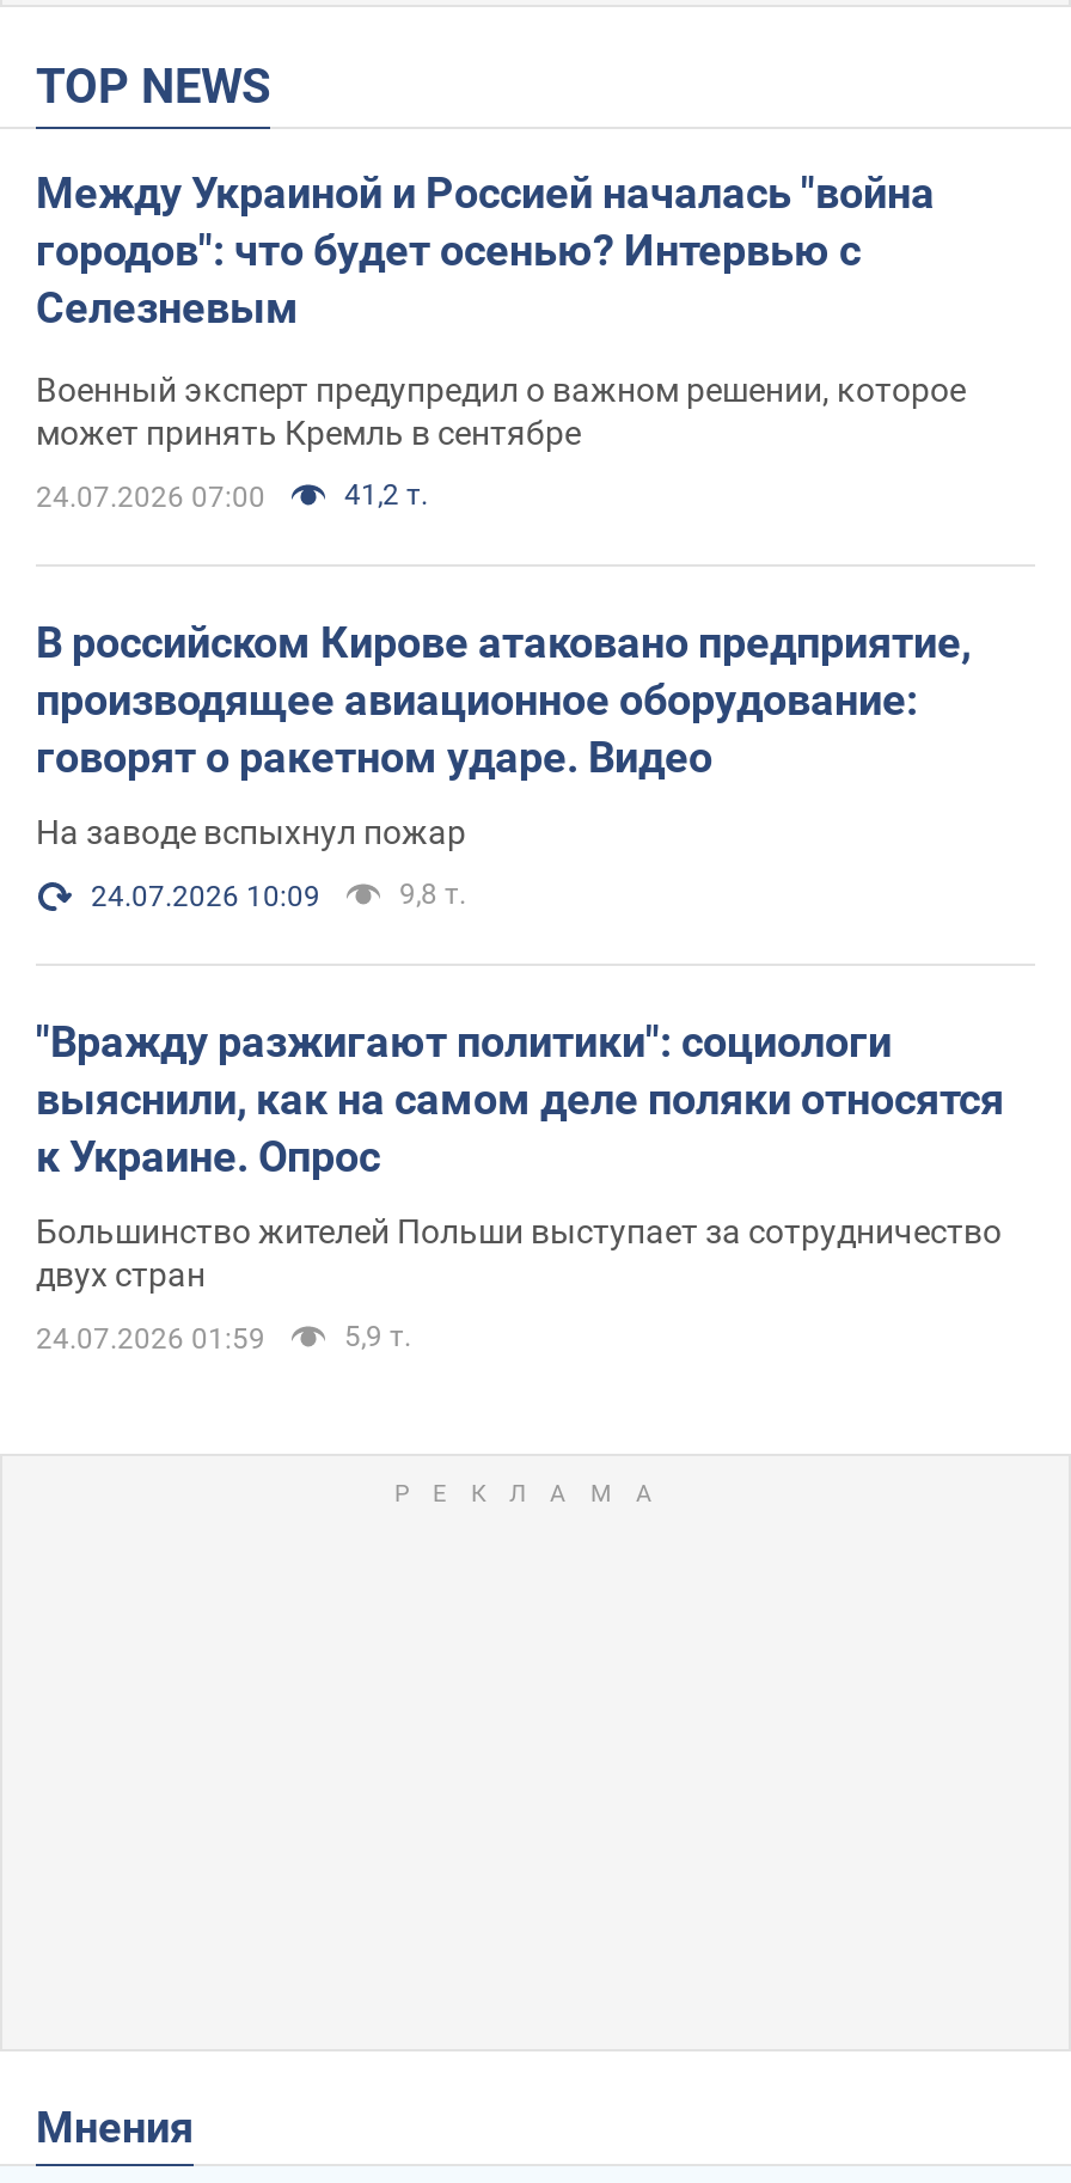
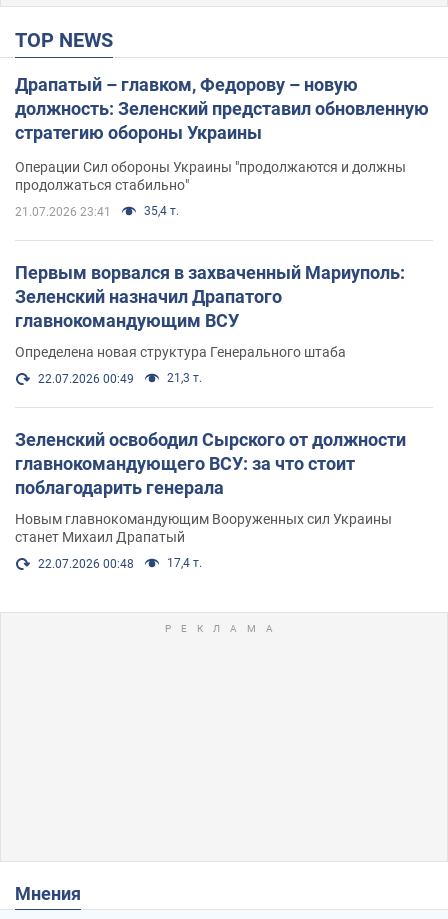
- Между Украиной и Россией началась "война
- городов": что будет осенью? Интервью с
- Селезневым
+ Драпатый – главком, Федорову – новую
+ должность: Зеленский представил обновленную
+ стратегию обороны Украины

- Военный эксперт предупредил о важном решении, которое
- может принять Кремль в сентябре
+ Операции Сил обороны Украины "продолжаются и должны
+ продолжаться стабильно"

- 24.07.2026 07:00
- 41,2 т.
+ 21.07.2026 23:41
+ 35,4 т.

- В российском Кирове атаковано предприятие,
- производящее авиационное оборудование:
- говорят о ракетном ударе. Видео
+ Первым ворвался в захваченный Мариуполь:
+ Зеленский назначил Драпатого
+ главнокомандующим ВСУ

- На заводе вспыхнул пожар
+ Определена новая структура Генерального штаба

- 24.07.2026 10:09
- 9,8 т.
+ 22.07.2026 00:49
+ 21,3 т.

- "Вражду разжигают политики": социологи
- выяснили, как на самом деле поляки относятся
- к Украине. Опрос
+ Зеленский освободил Сырского от должности
+ главнокомандующего ВСУ: за что стоит
+ поблагодарить генерала

- Большинство жителей Польши выступает за сотрудничество
- двух стран
+ Новым главнокомандующим Вооруженных сил Украины
+ станет Михаил Драпатый

- 24.07.2026 01:59
- 5,9 т.
+ 22.07.2026 00:48
+ 17,4 т.
